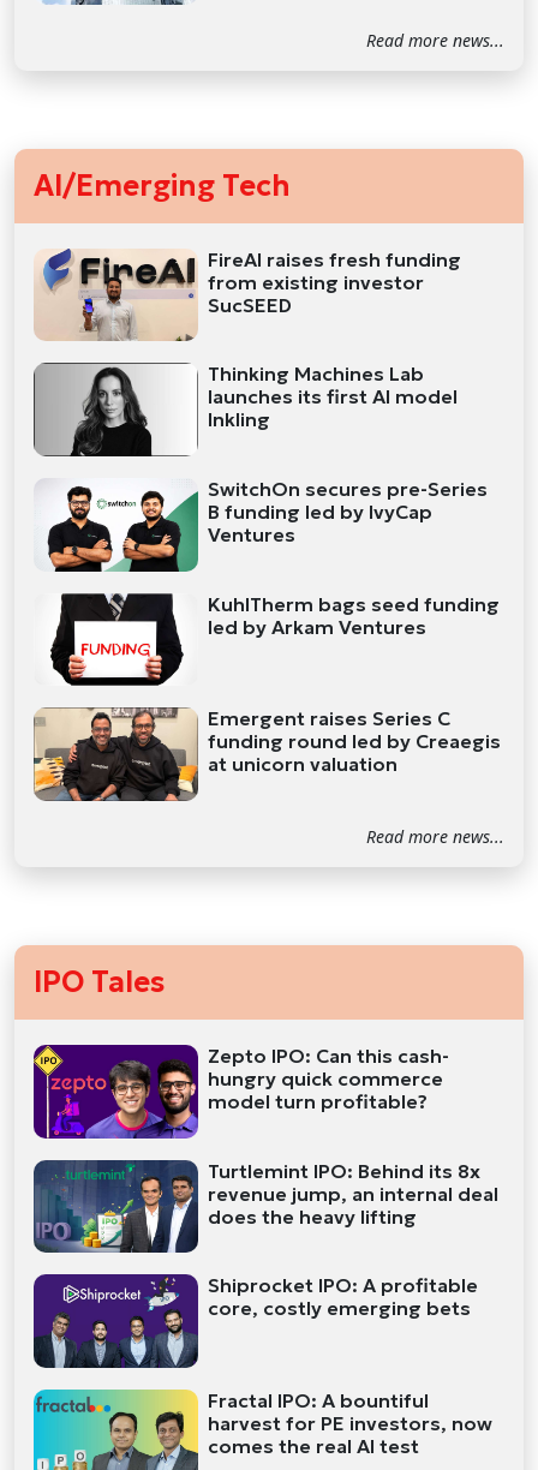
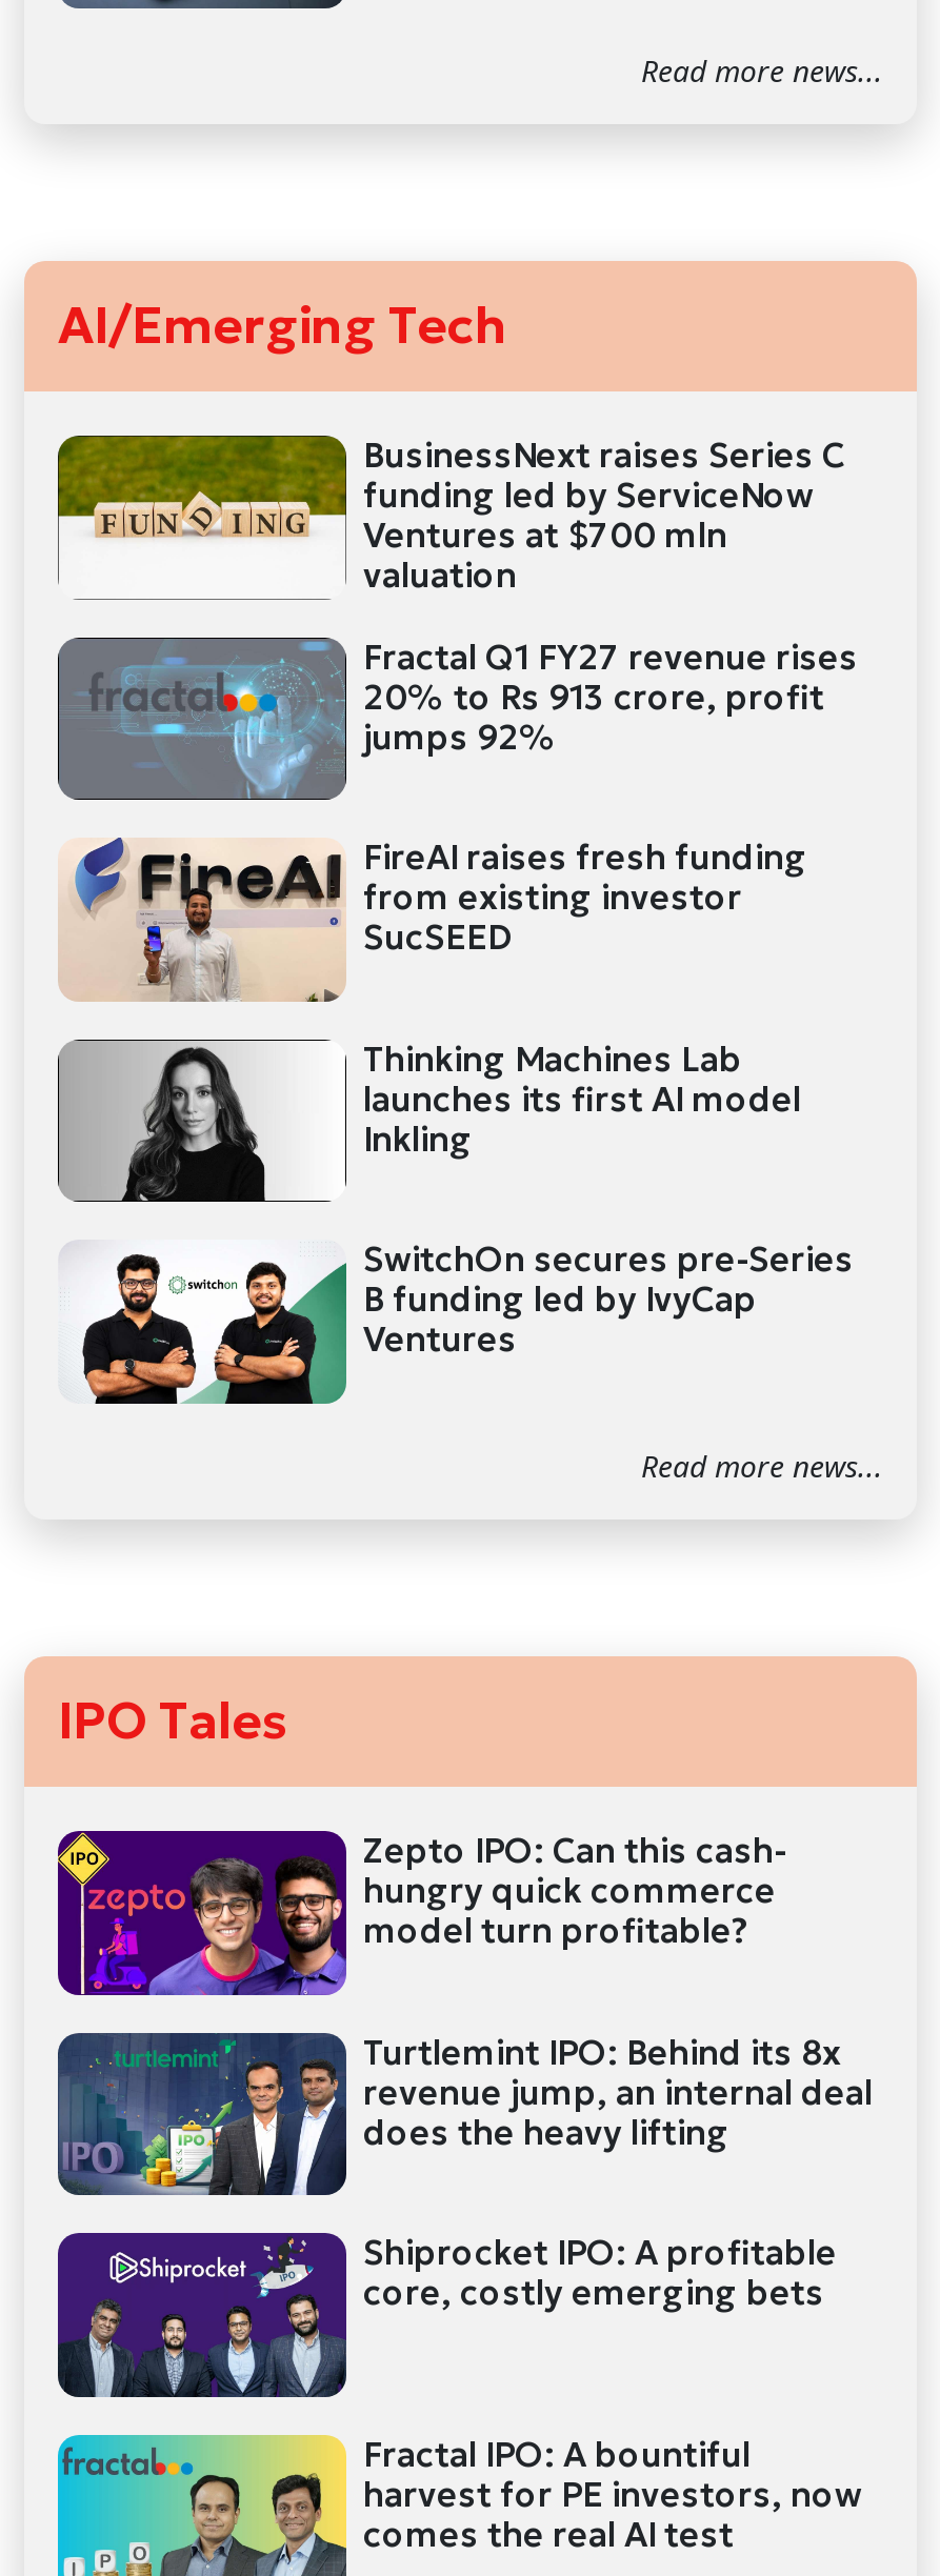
+ [image]
+ BusinessNext raises Series C
+ funding led by ServiceNow
+ Ventures at $700 mln
+ valuation
+ Fractal Q1 FY27 revenue rises
+ 20% to Rs 913 crore, profit
+ jumps 92%

+ [image]

moved down: [image] | FireAI raises fresh funding | from existing investor | ... | B funding led by IvyCap | Ventures

- [image]
- KuhlTherm bags seed funding
- led by Arkam Ventures

- [image]
- Emergent raises Series C
- funding round led by Creaegis
- at unicorn valuation
